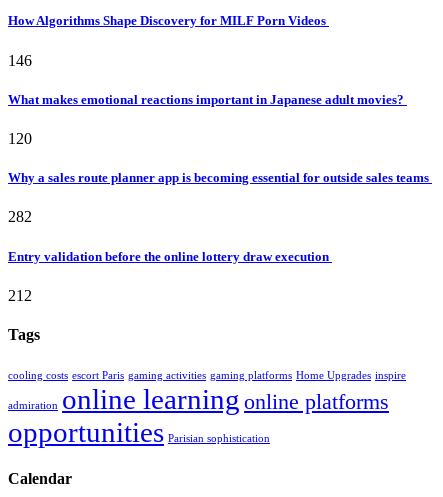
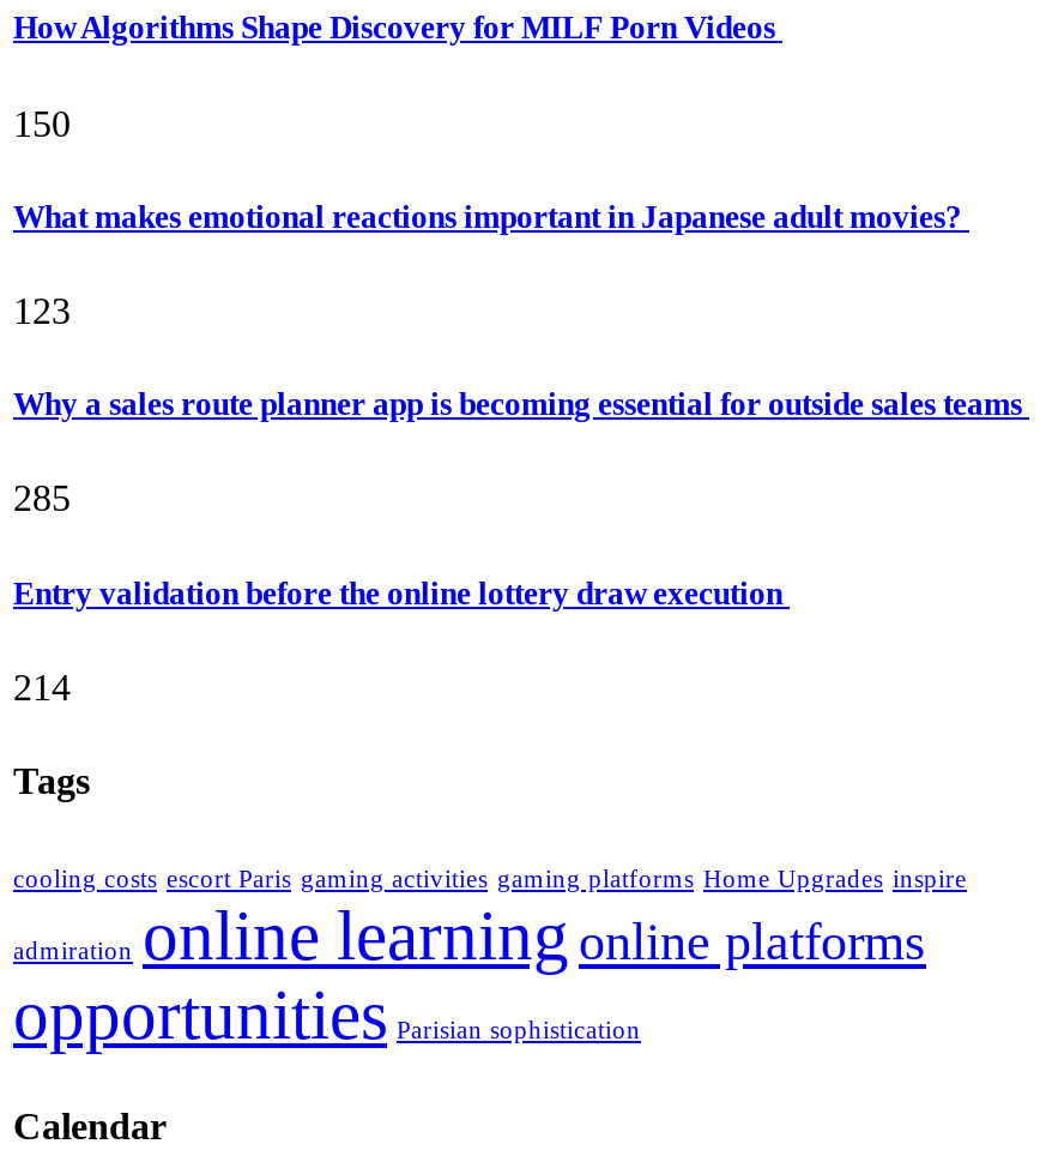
- 146
+ 150

- 120
+ 123

- 282
+ 285

- 212
+ 214
